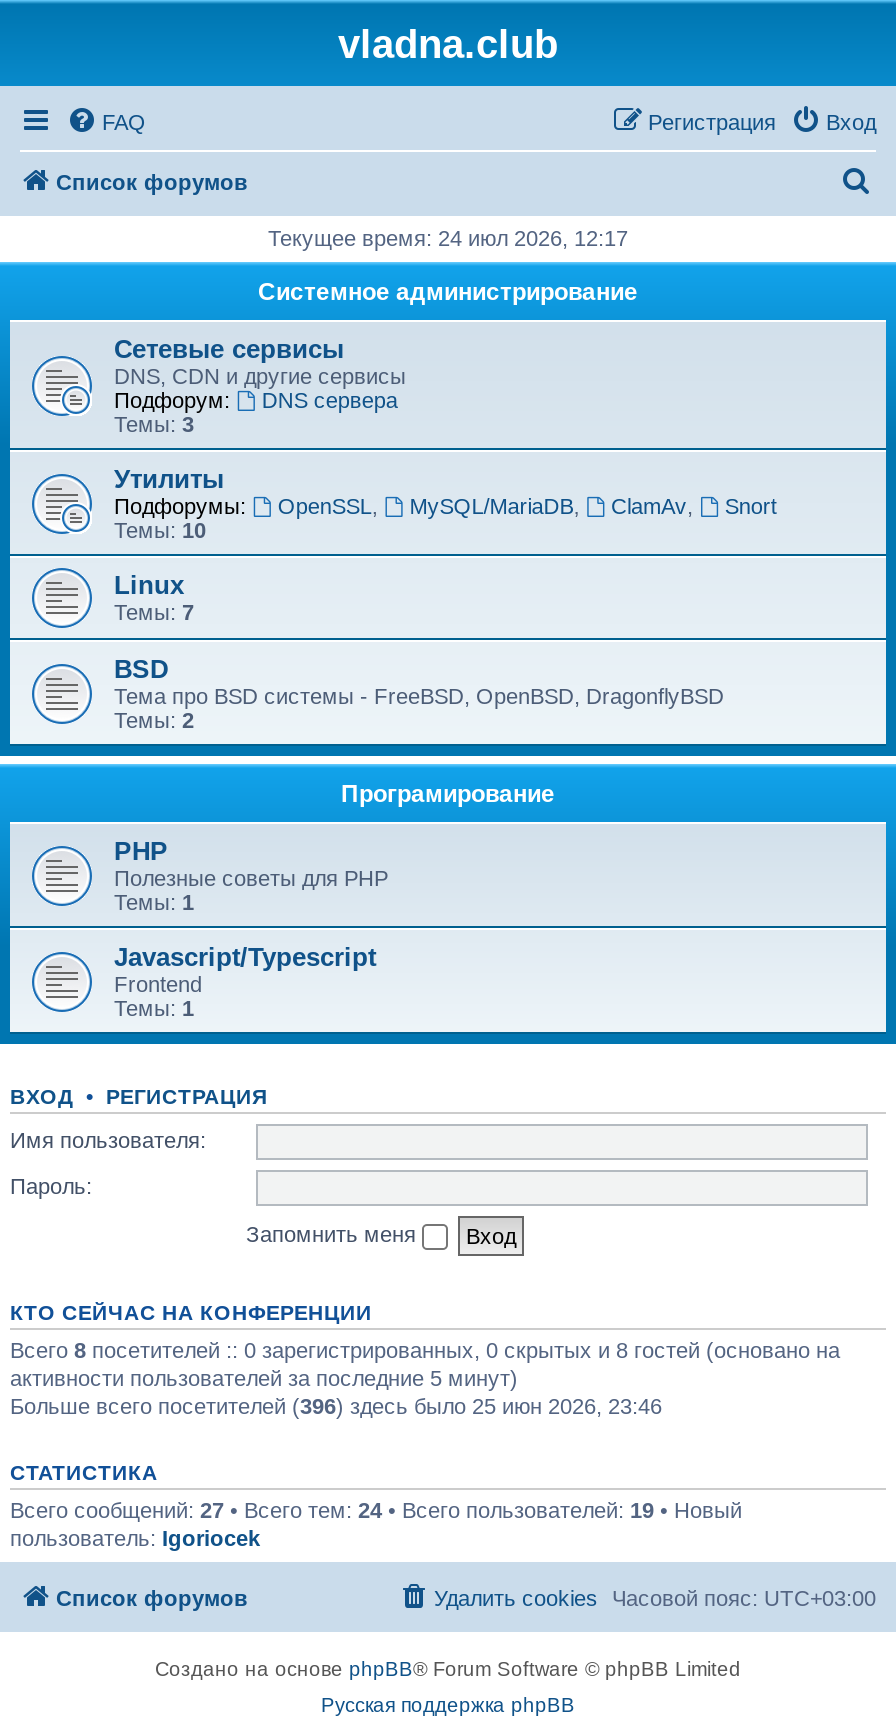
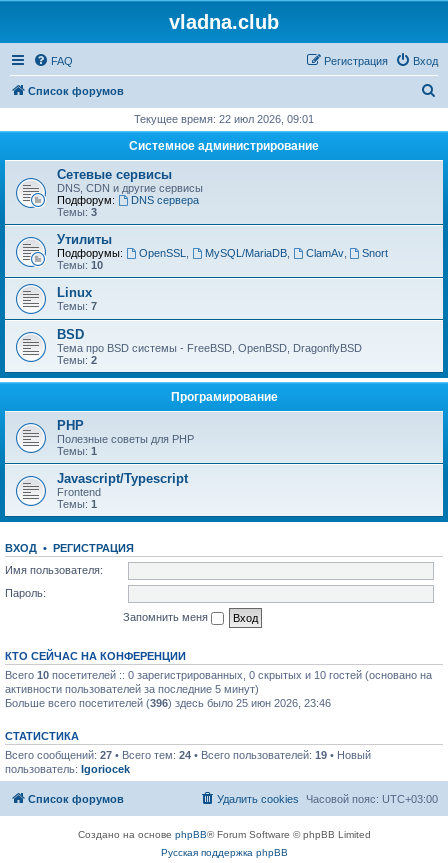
- Текущее время: 24 июл 2026, 12:17
+ Текущее время: 22 июл 2026, 09:01

- Всего 8 посетителей :: 0 зарегистрированных, 0 скрытых и 8 гостей (основано на
+ Всего 10 посетителей :: 0 зарегистрированных, 0 скрытых и 10 гостей (основано на
